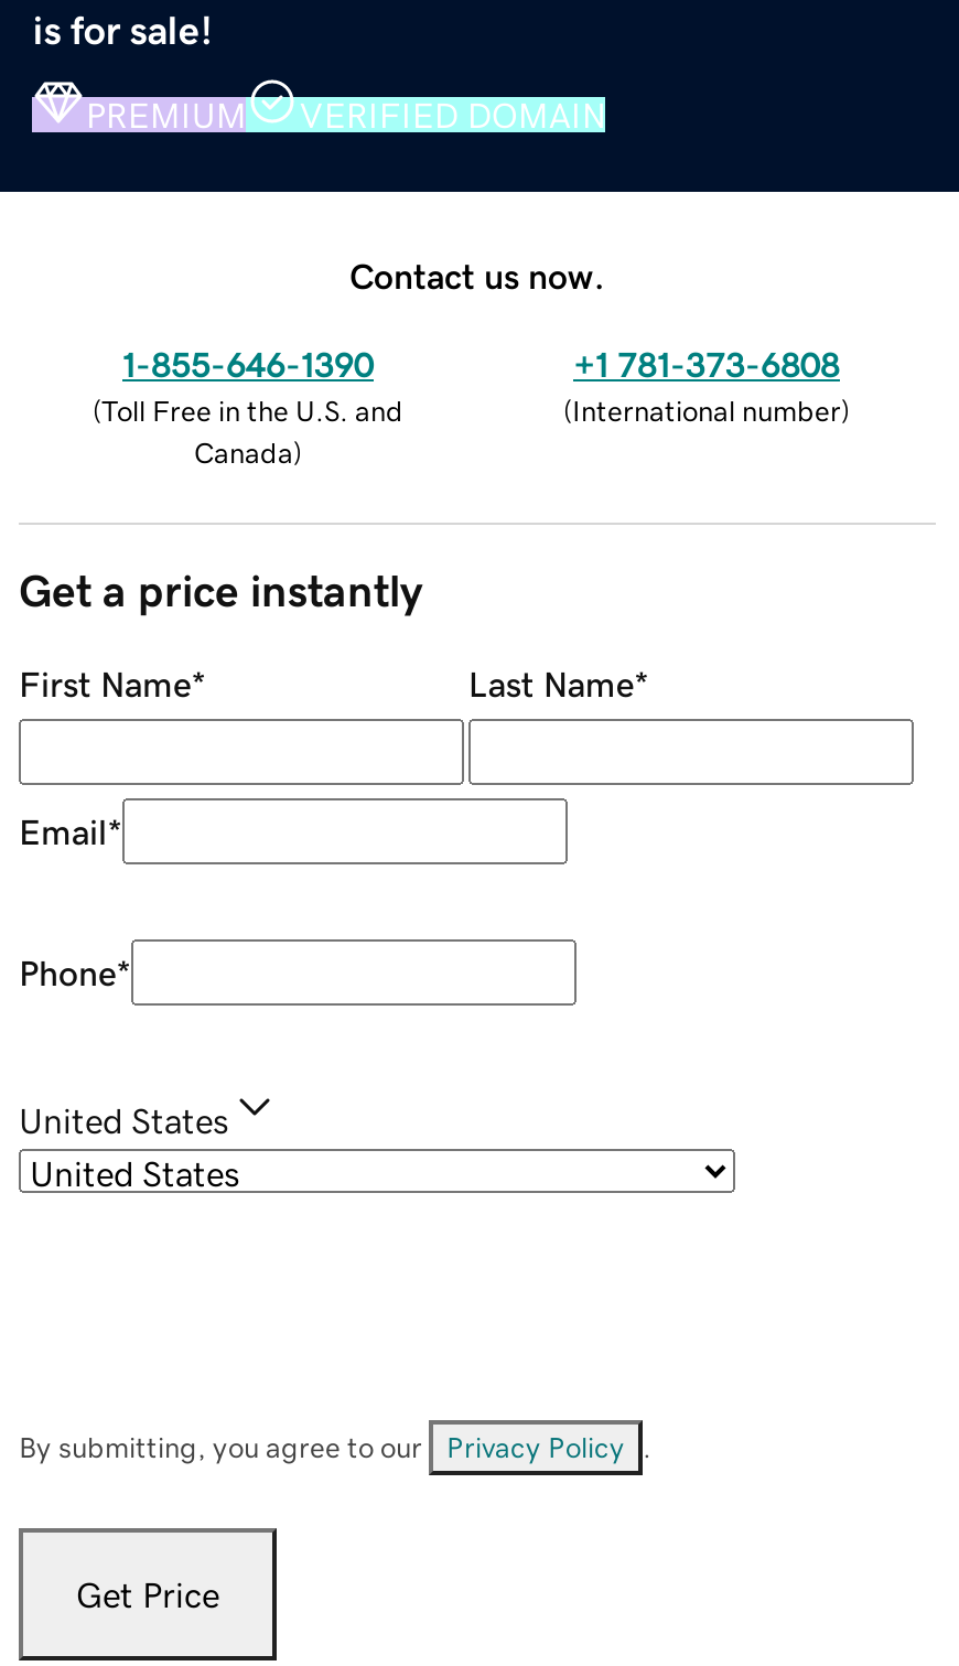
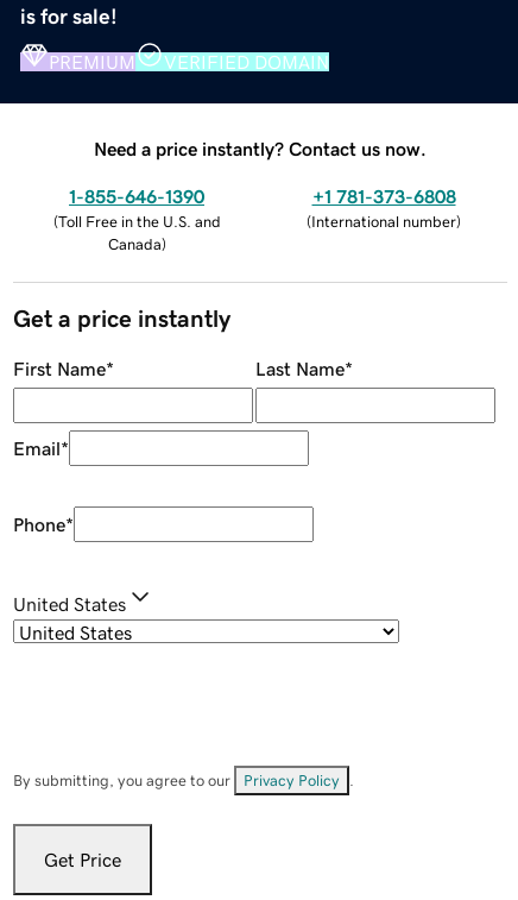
- Contact us now.
+ Need a price instantly? Contact us now.
